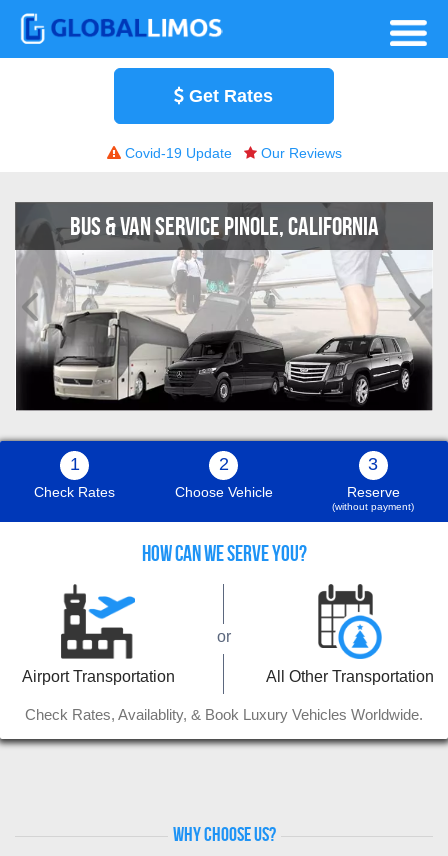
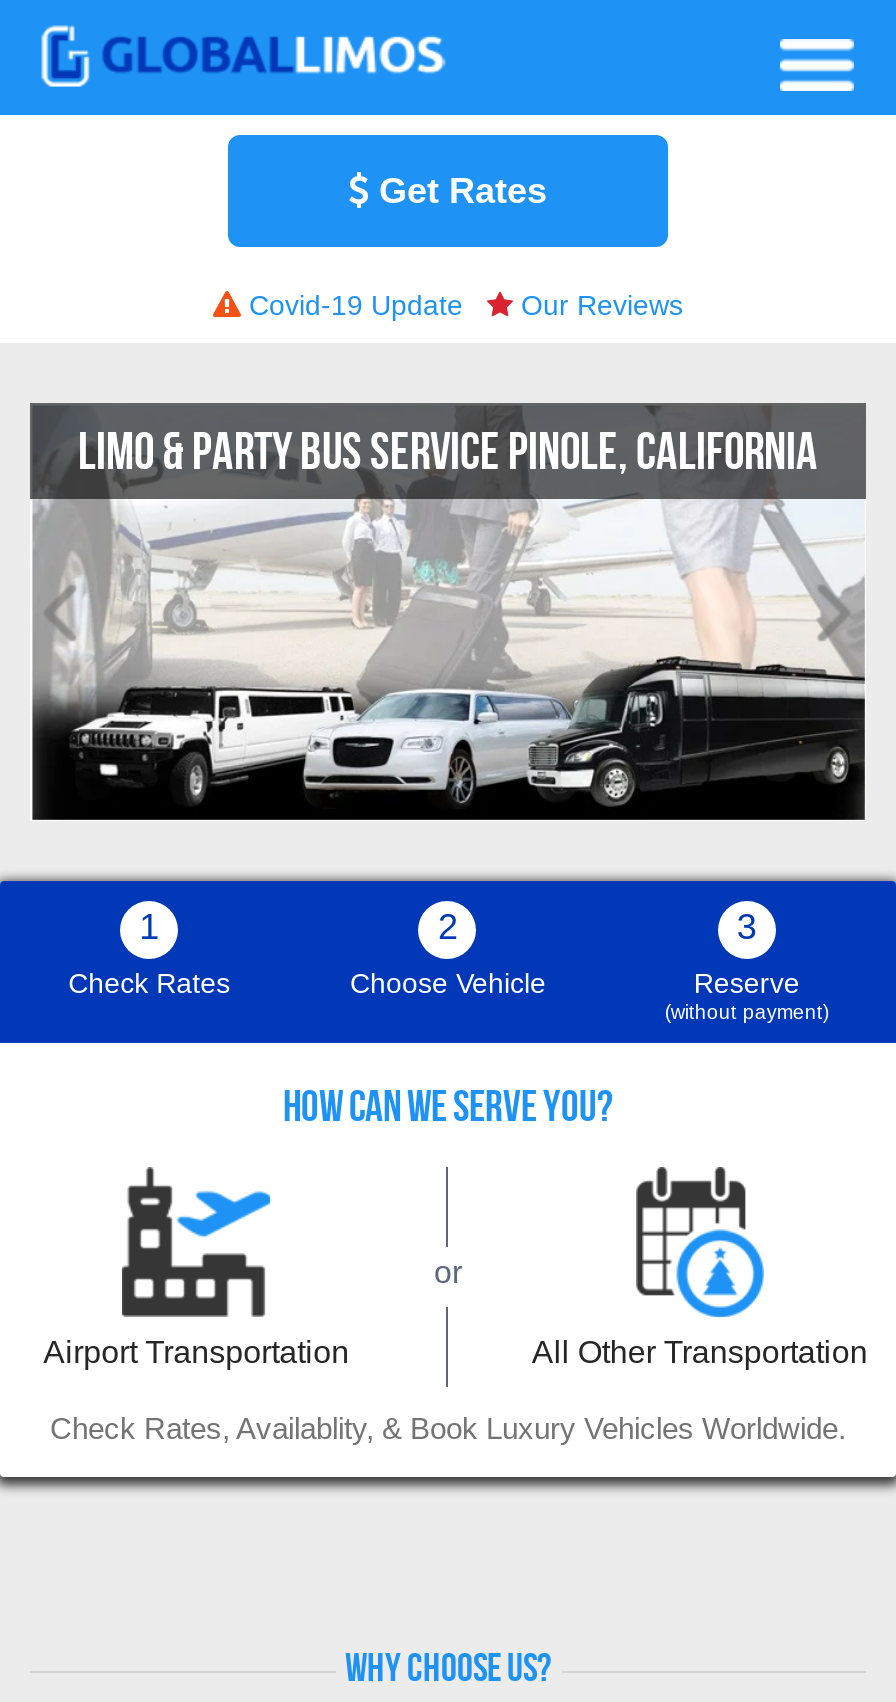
- BUS & VAN SERVICE PINOLE, CALIFORNIA
+ LIMO & PARTY BUS SERVICE PINOLE, CALIFORNIA

- [image]
+ [image]
